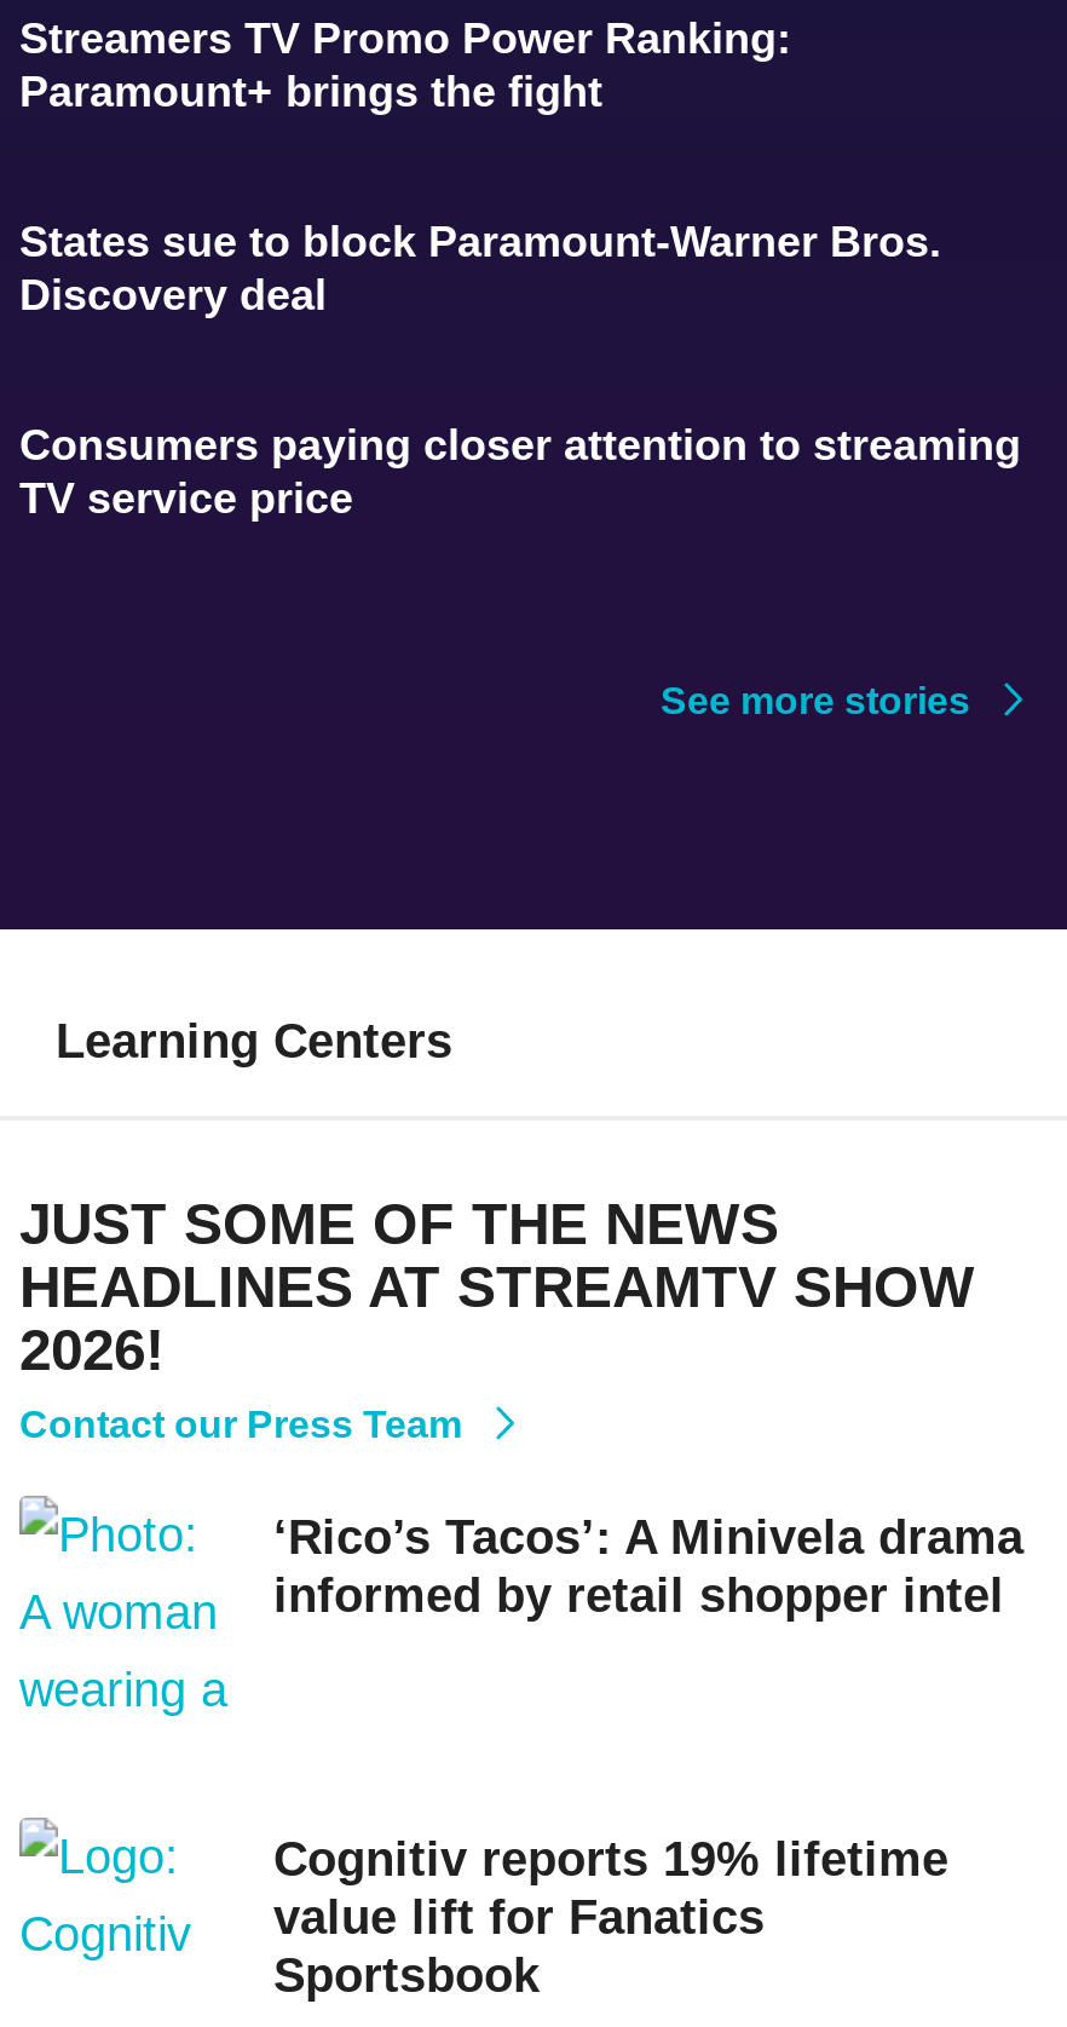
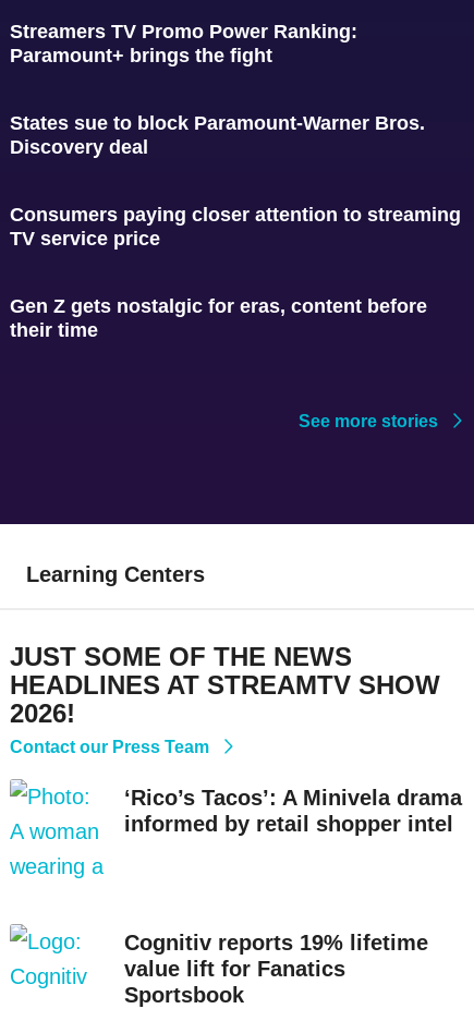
+ Gen Z gets nostalgic for eras, content before
+ their time
